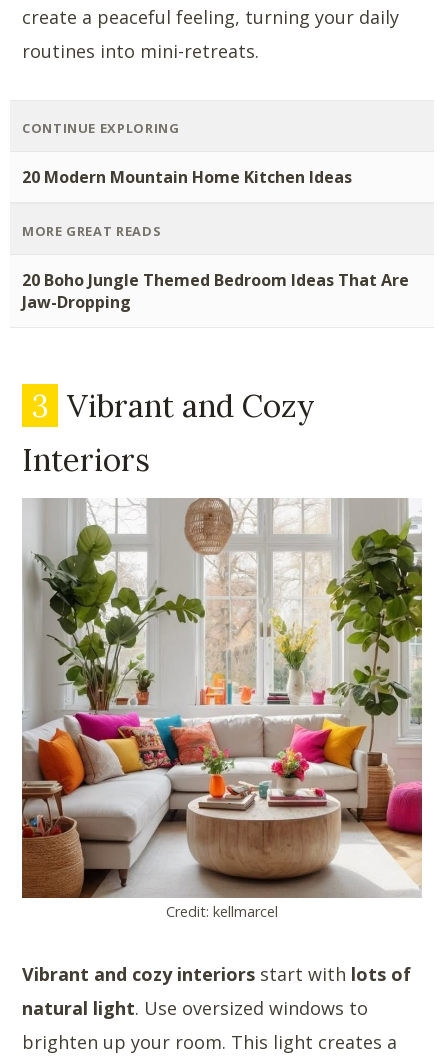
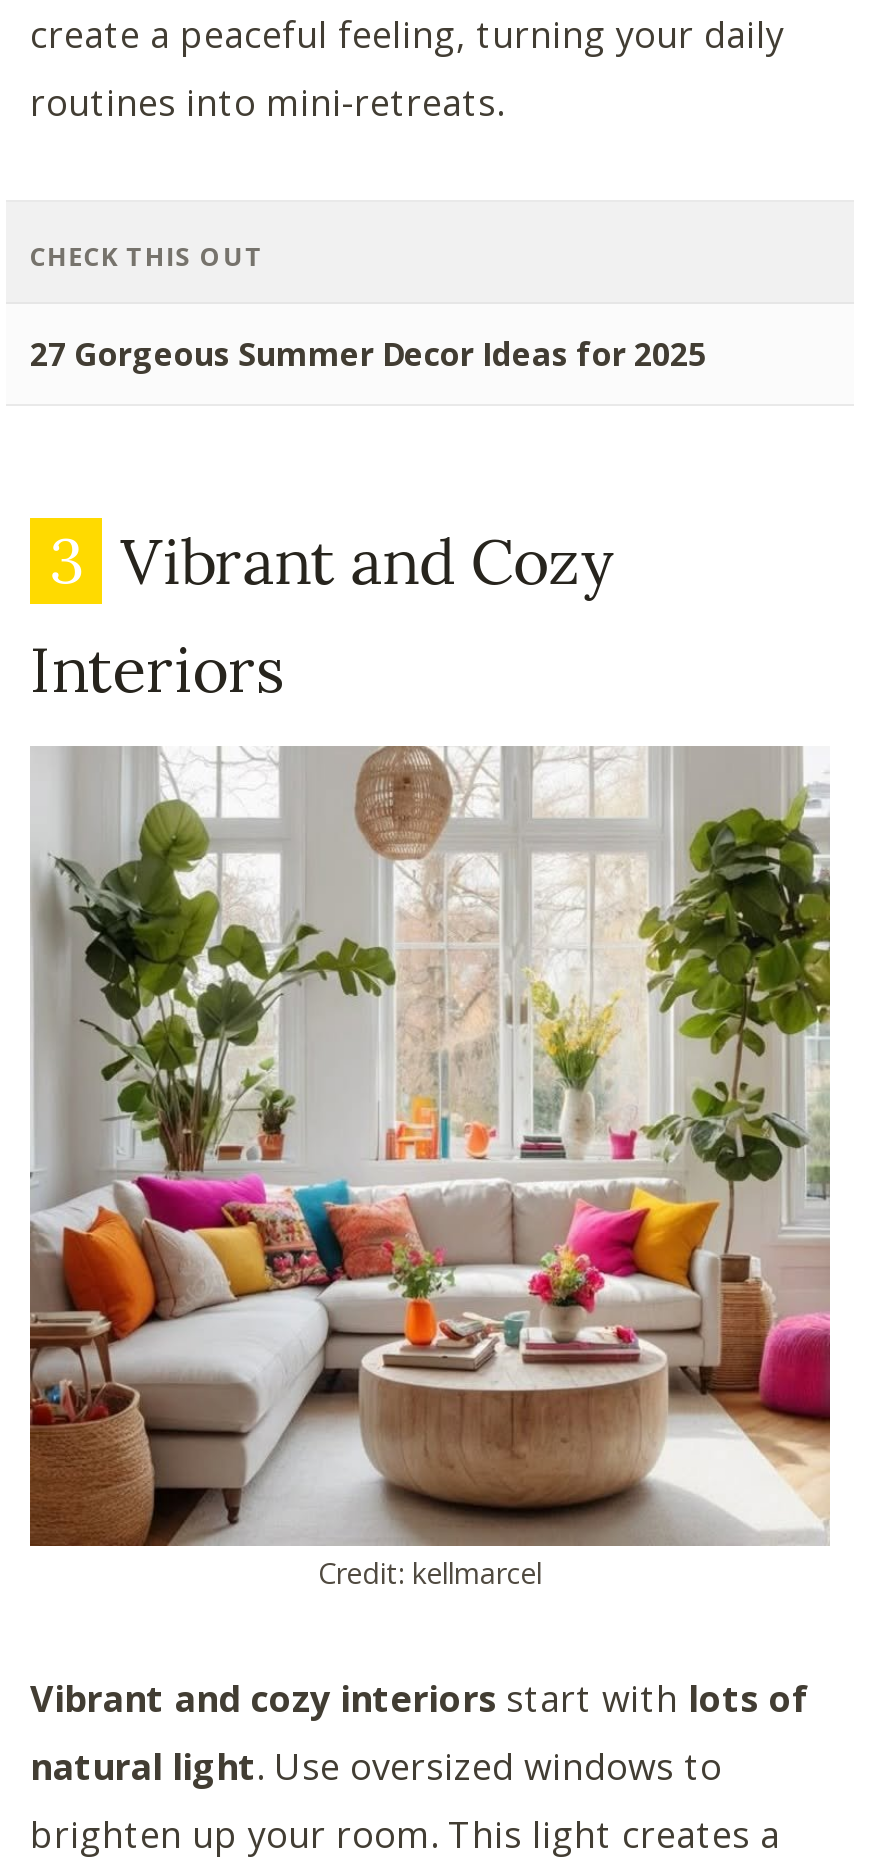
- CONTINUE EXPLORING
- 20 Modern Mountain Home Kitchen Ideas
- MORE GREAT READS
- 20 Boho Jungle Themed Bedroom Ideas That Are
- Jaw-Dropping
+ CHECK THIS OUT
+ 27 Gorgeous Summer Decor Ideas for 2025
